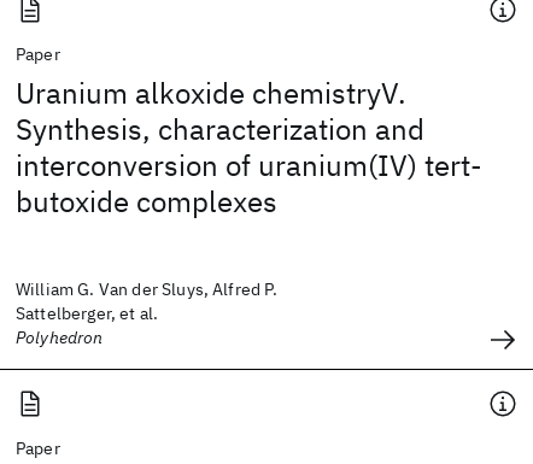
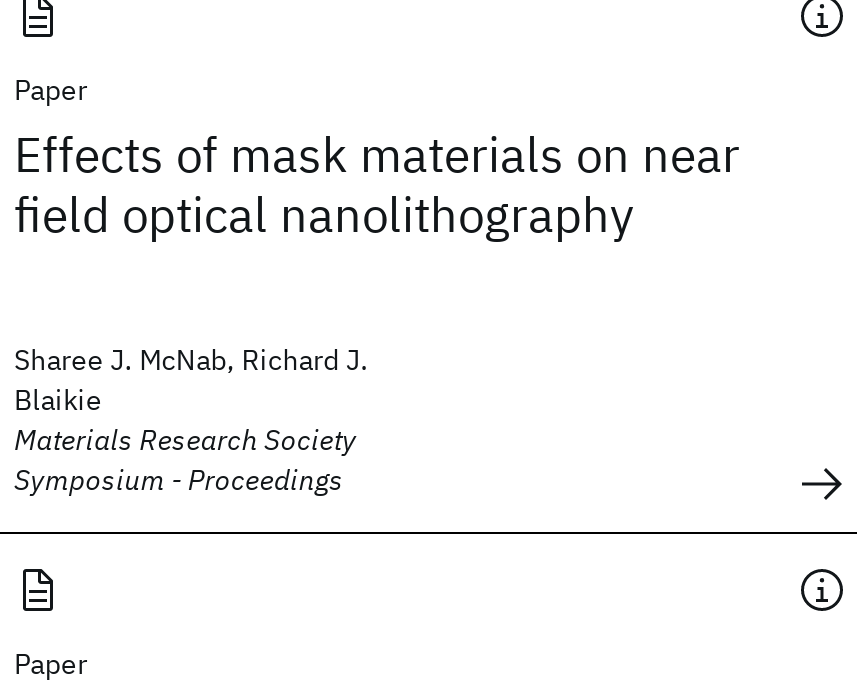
- Uranium alkoxide chemistryV.
- Synthesis, characterization and
- interconversion of uranium(IV) tert-
- butoxide complexes
+ Effects of mask materials on near
+ field optical nanolithography

- William G. Van der Sluys, Alfred P.
- Sattelberger, et al.
- Polyhedron
+ Sharee J. McNab, Richard J.
+ Blaikie
+ Materials Research Society
+ Symposium - Proceedings
